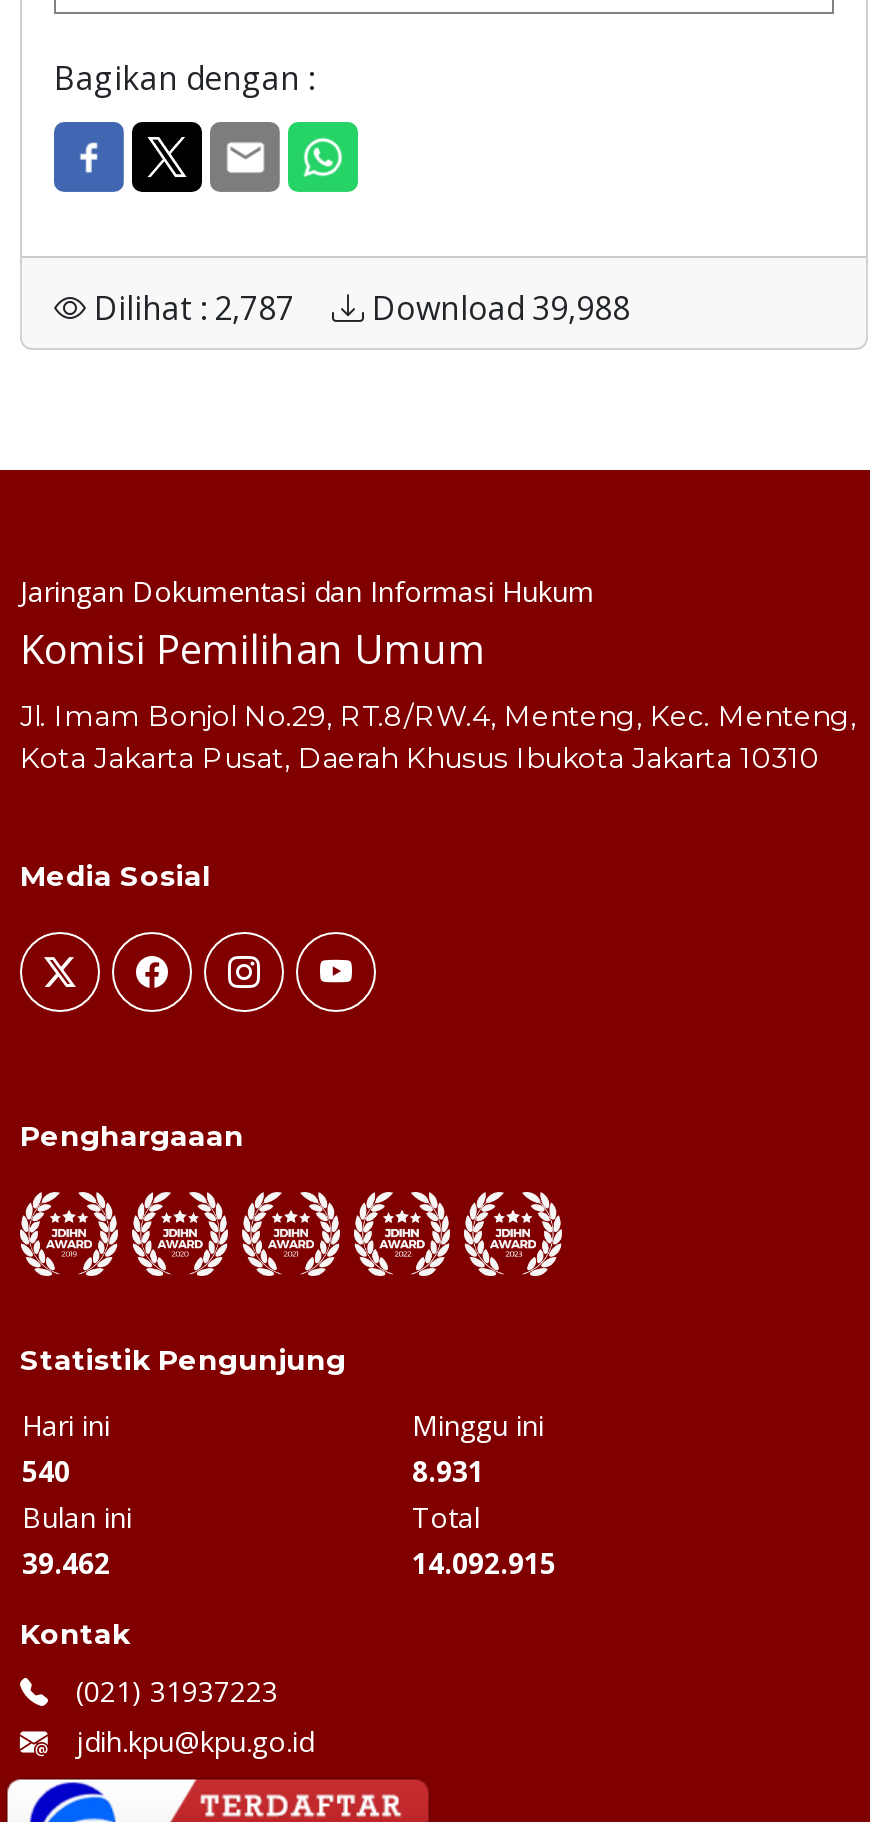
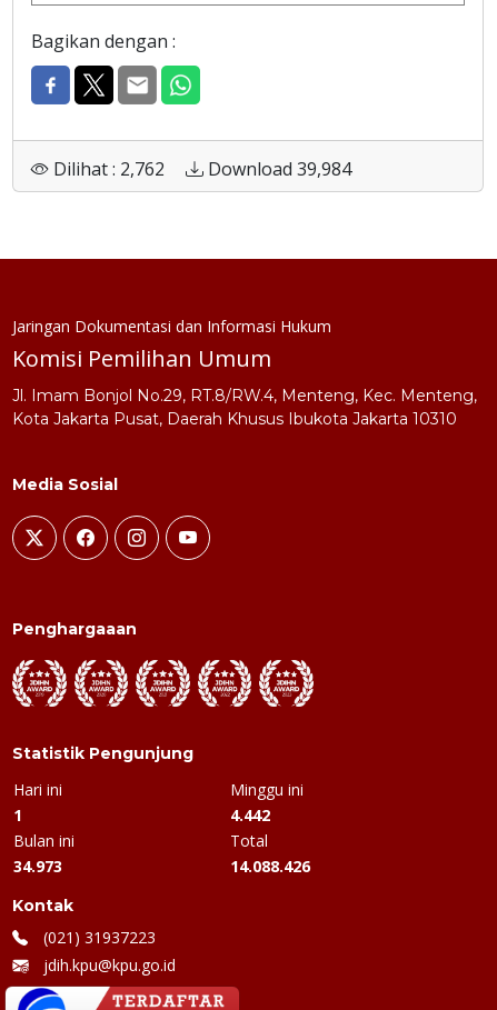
- Dilihat : 2,787
+ Dilihat : 2,762

- Download 39,988
+ Download 39,984

- 540
+ 1

- 8.931
+ 4.442

- 39.462
+ 34.973

- 14.092.915
+ 14.088.426
